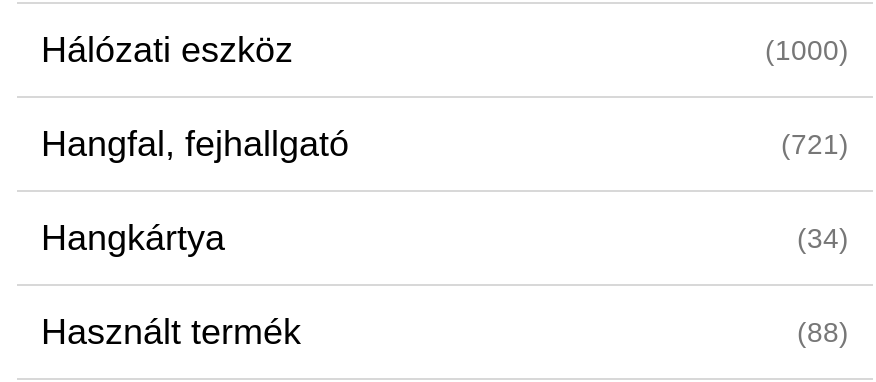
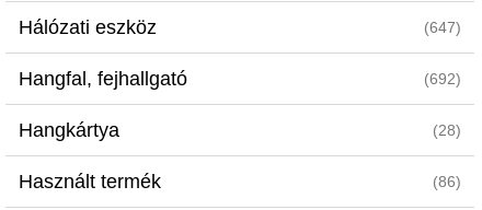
- (1000)
+ (647)

- (721)
+ (692)

- (34)
+ (28)

- (88)
+ (86)
